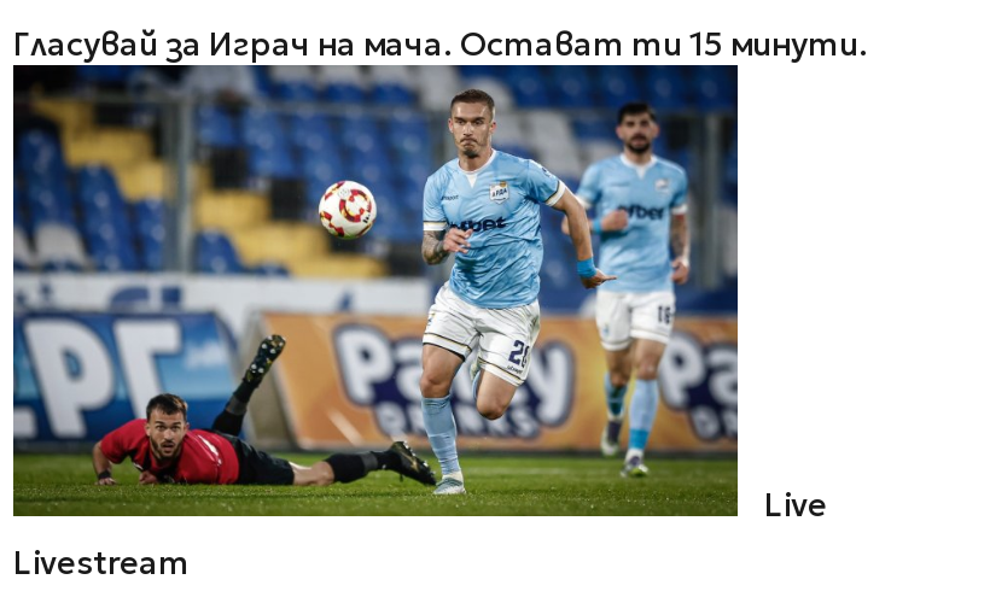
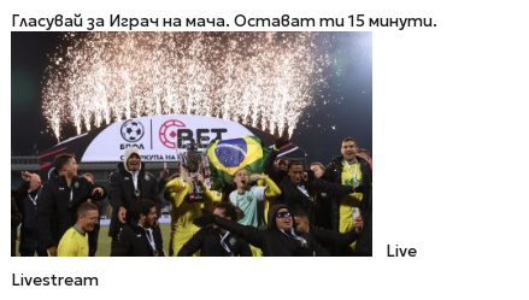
- [image]
+ [image]
